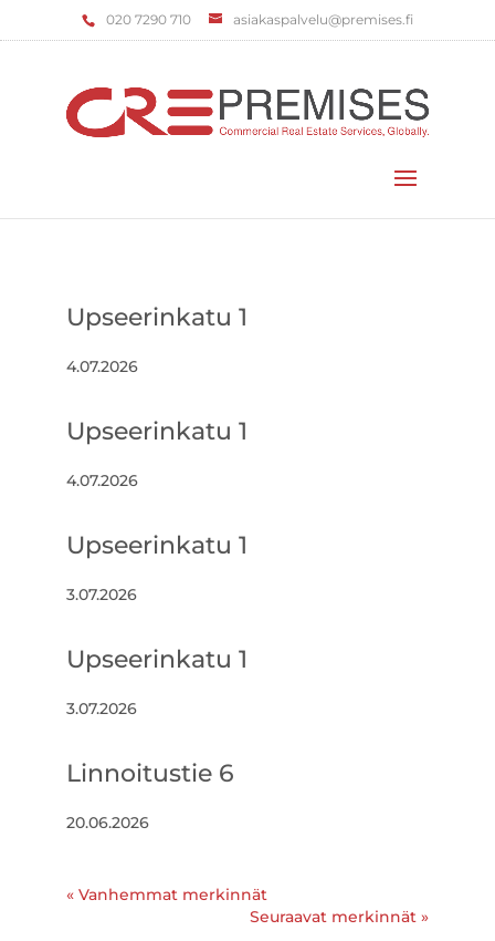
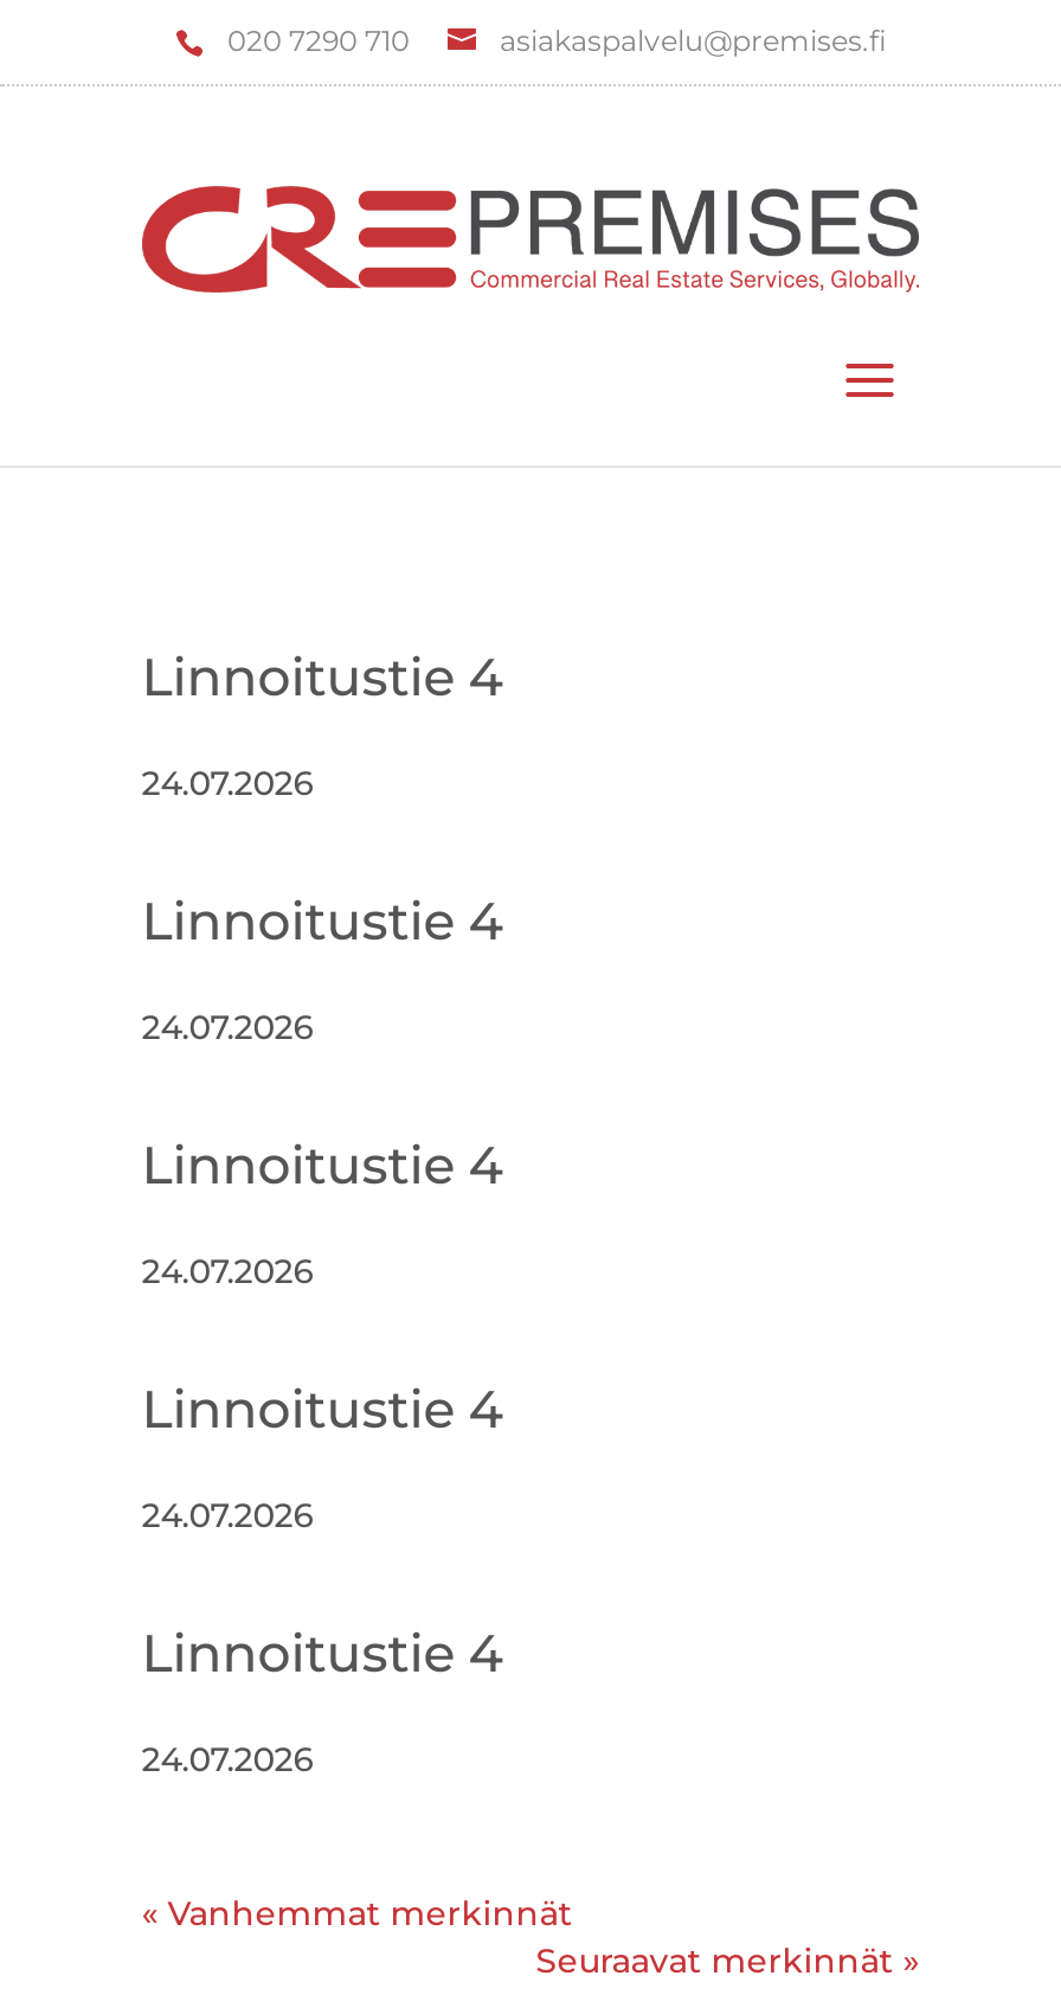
- Upseerinkatu 1
+ Linnoitustie 4

- 4.07.2026
+ 24.07.2026

- Upseerinkatu 1
+ Linnoitustie 4

- 4.07.2026
+ 24.07.2026

- Upseerinkatu 1
+ Linnoitustie 4

- 3.07.2026
+ 24.07.2026

- Upseerinkatu 1
+ Linnoitustie 4

- 3.07.2026
+ 24.07.2026

- Linnoitustie 6
+ Linnoitustie 4

- 20.06.2026
+ 24.07.2026
